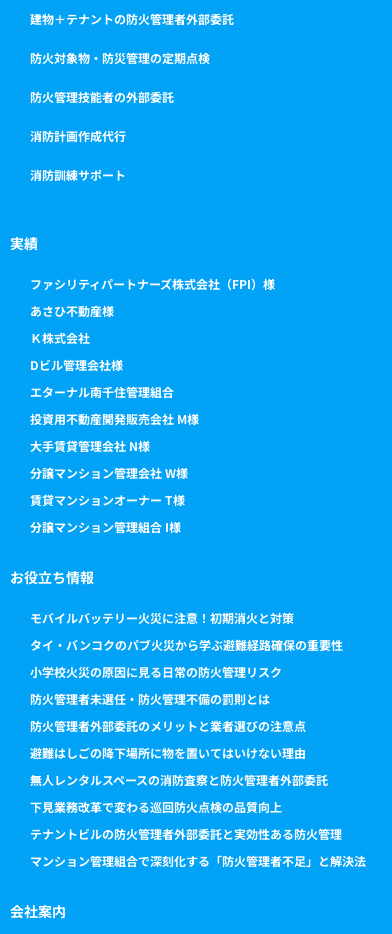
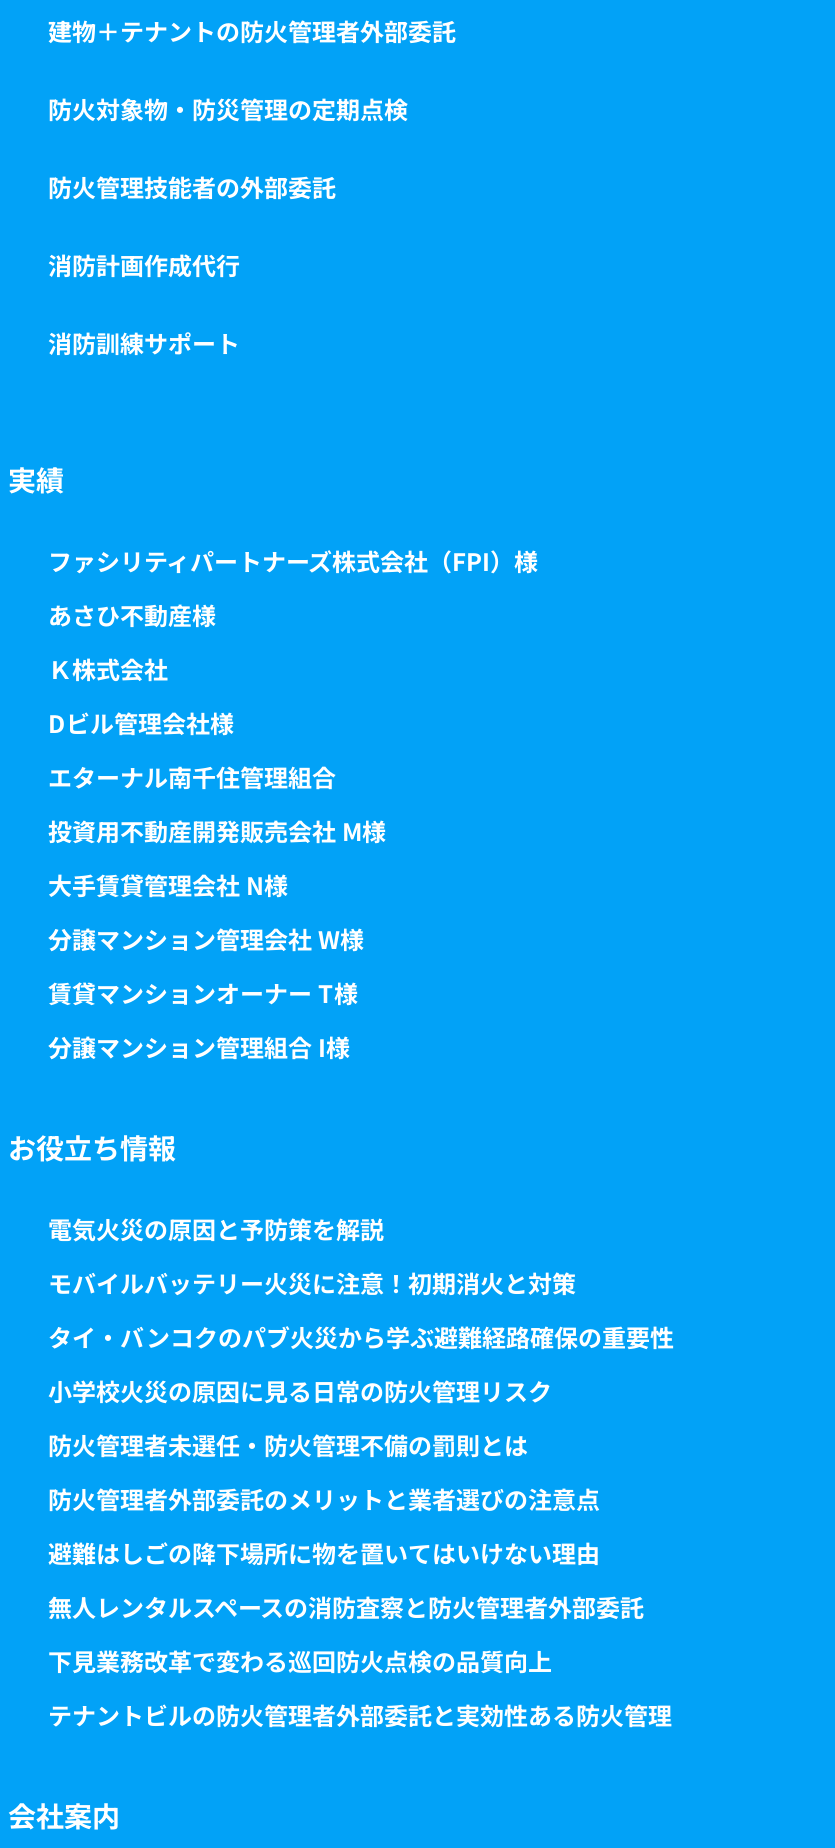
+ 電気火災の原因と予防策を解説

moved down: モバイルバッテリー火災に注意！初期消火と対策 | タイ・バンコクのパブ火災から学ぶ避難経路確保の重要性 | 小学校火災の原因に見る日常の防火管理リスク | ... | 下見業務改革で変わる巡回防火点検の品質向上 | テナントビルの防火管理者外部委託と実効性ある防火管理

- マンション管理組合で深刻化する「防火管理者不足」と解決法
